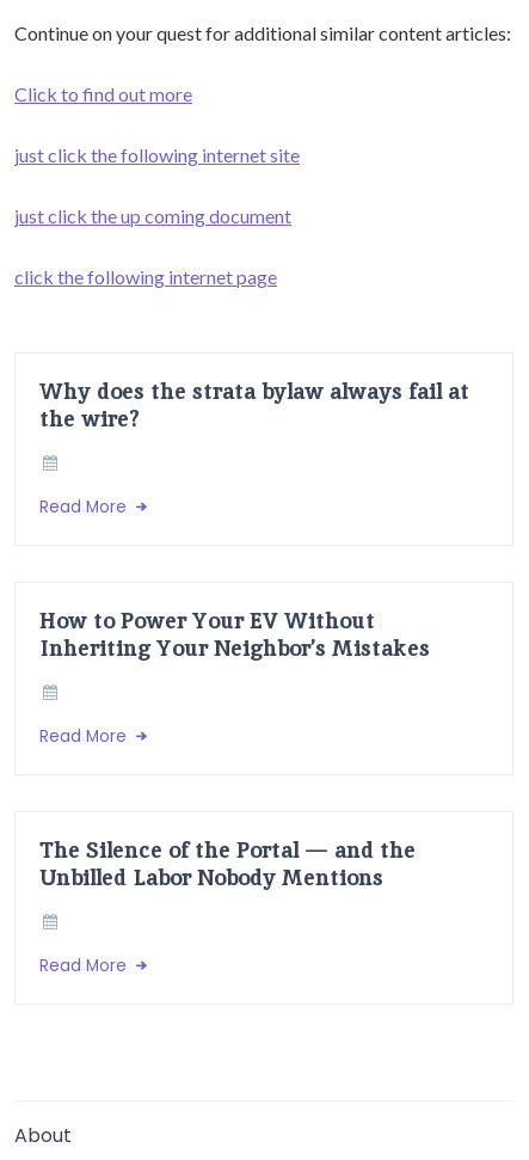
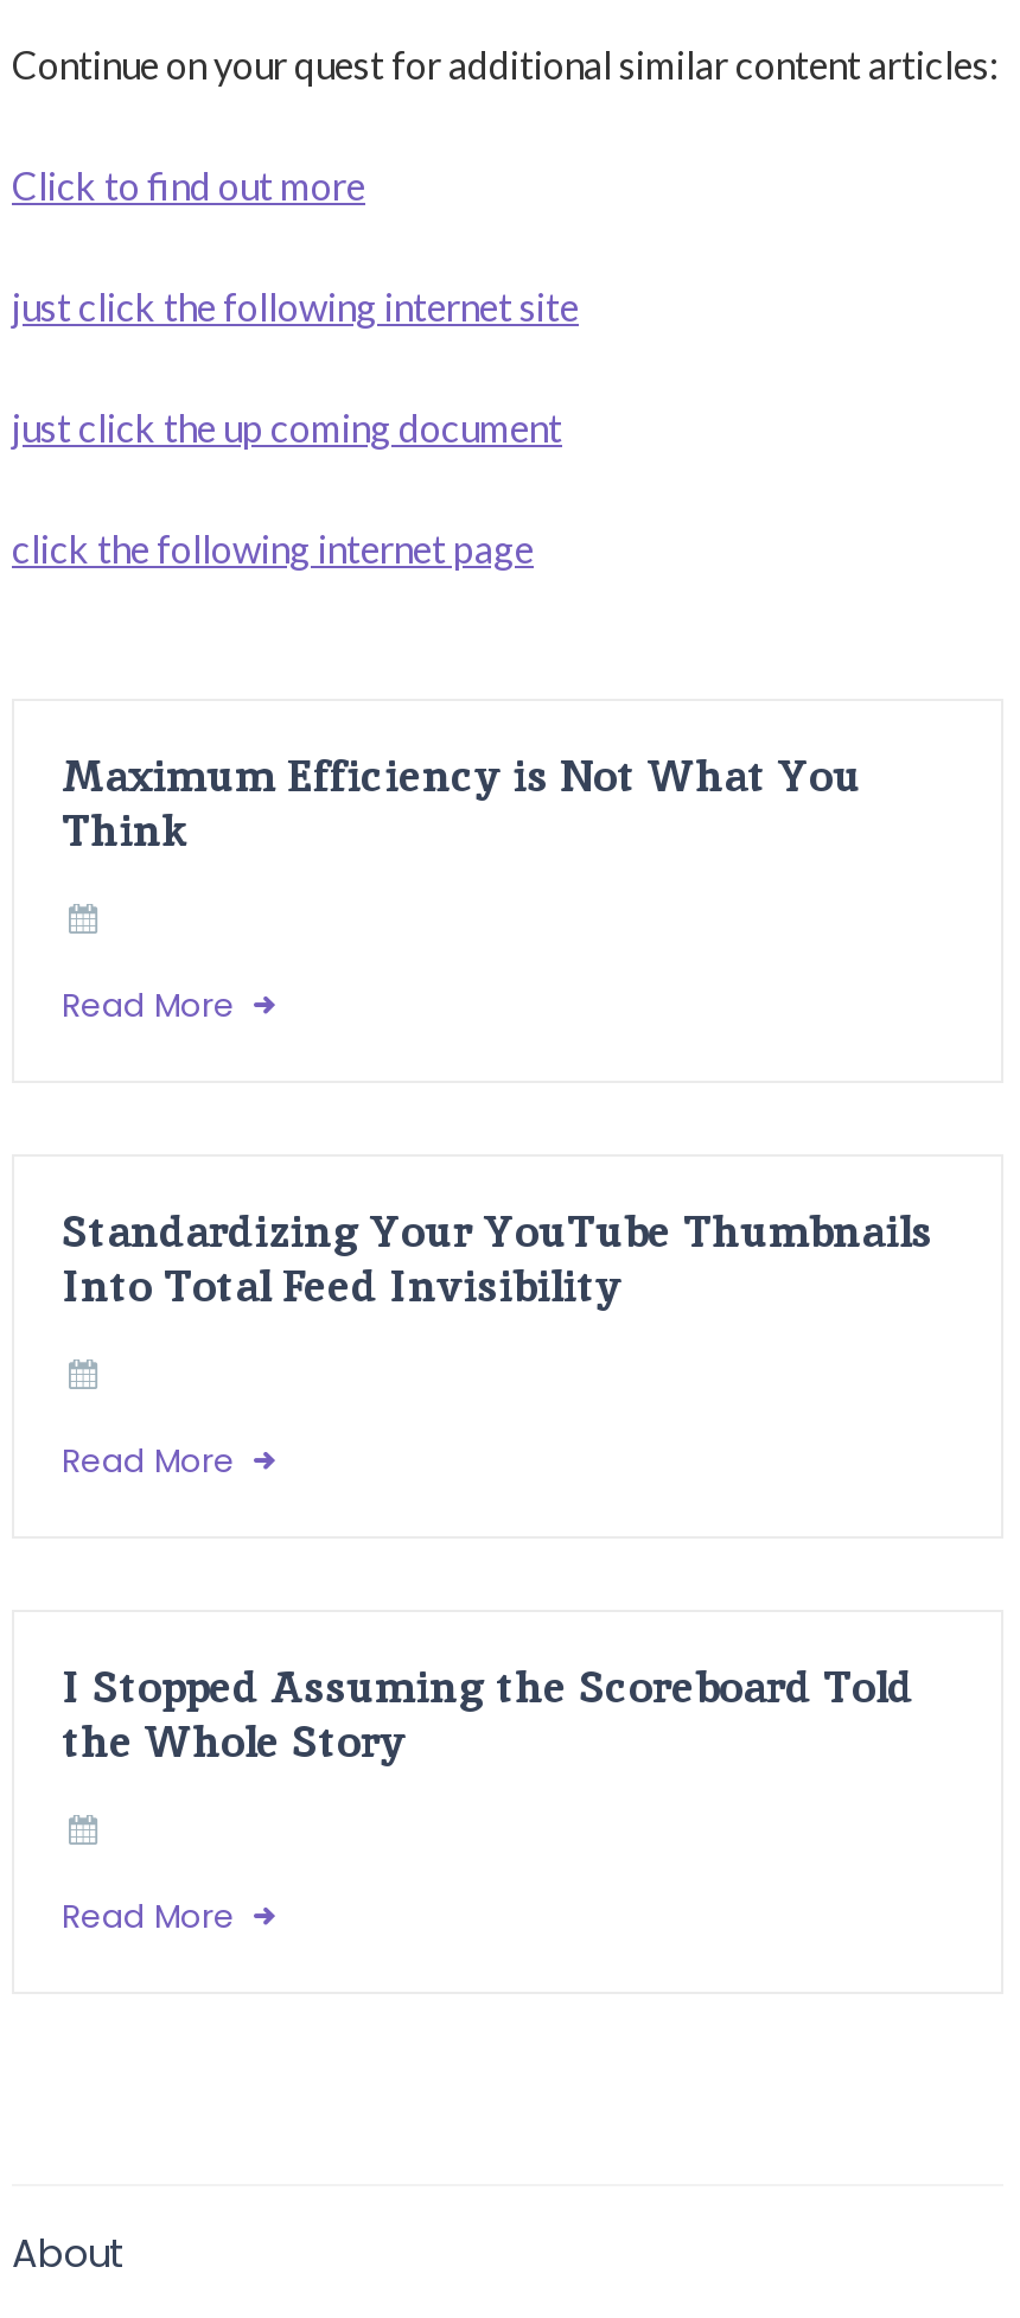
- Why does the strata bylaw always fail at
- the wire?
+ Maximum Efficiency is Not What You
+ Think

- How to Power Your EV Without
- Inheriting Your Neighbor’s Mistakes
+ Standardizing Your YouTube Thumbnails
+ Into Total Feed Invisibility

- The Silence of the Portal — and the
- Unbilled Labor Nobody Mentions
+ I Stopped Assuming the Scoreboard Told
+ the Whole Story
